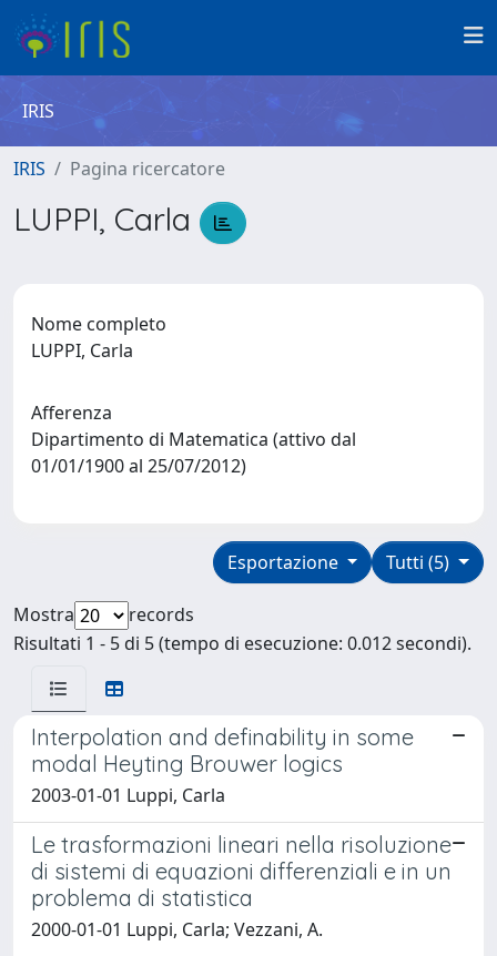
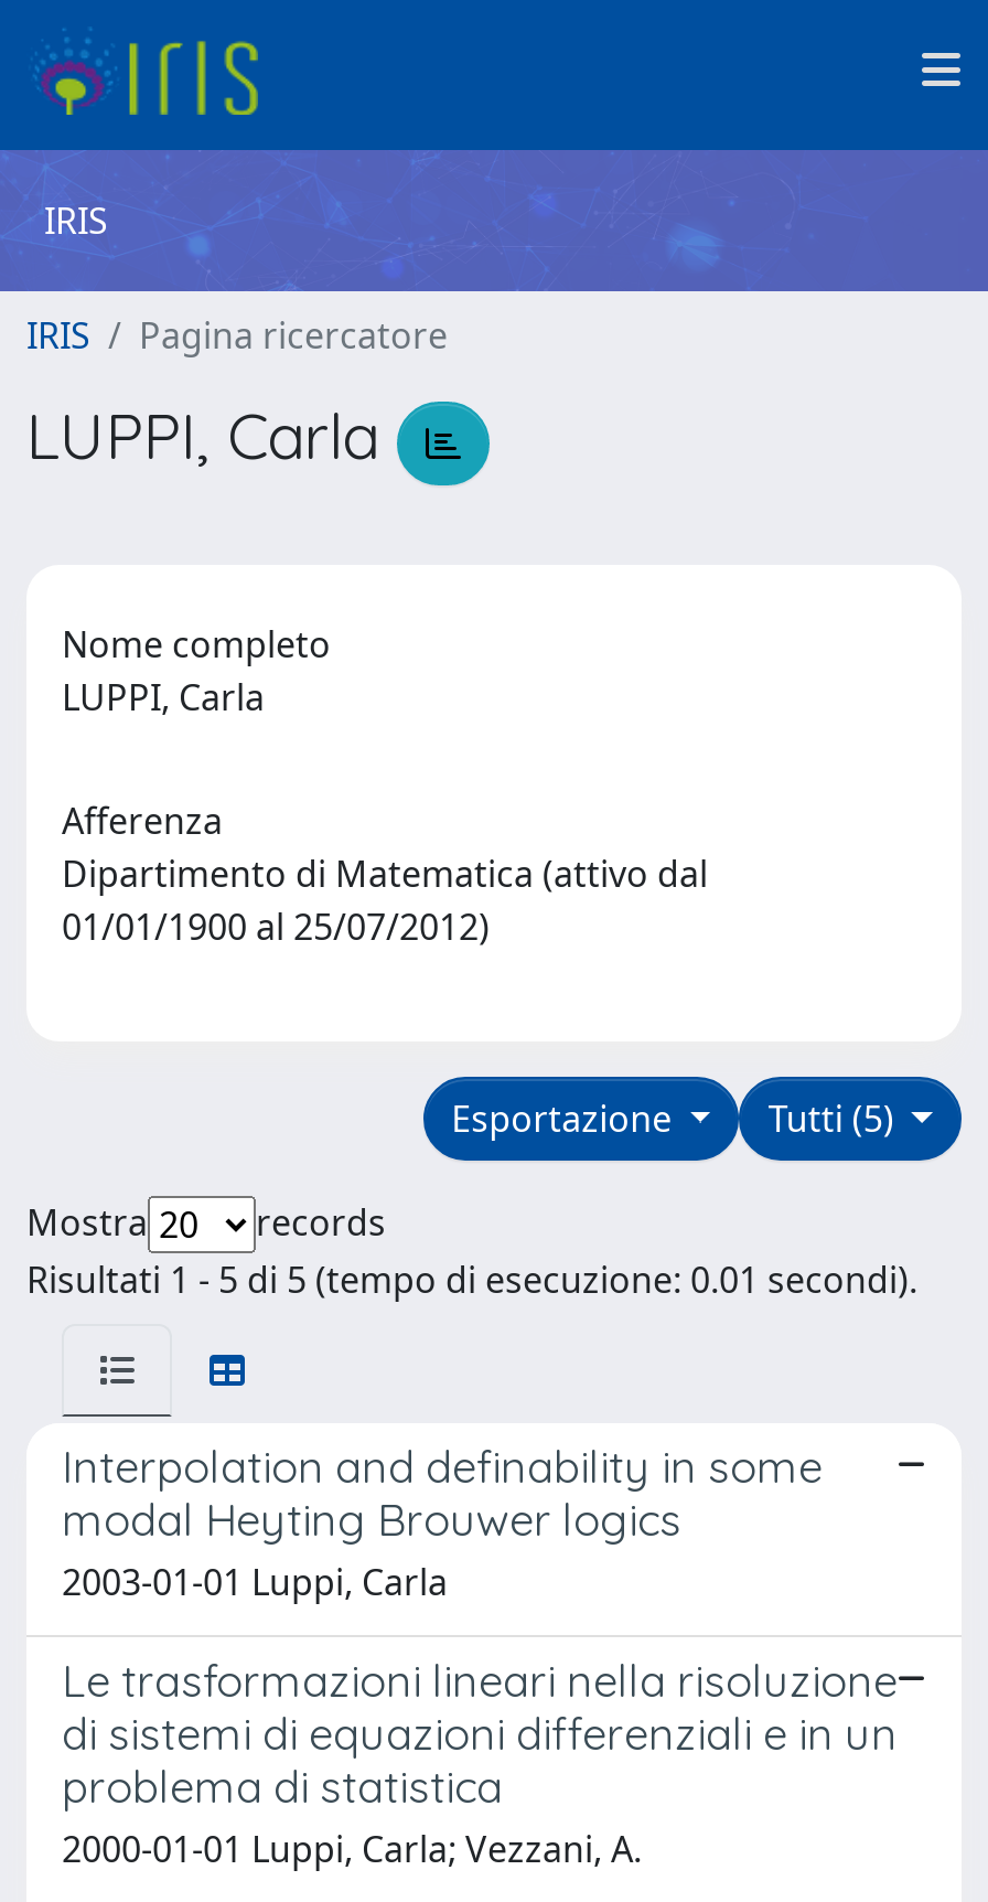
- Risultati 1 - 5 di 5 (tempo di esecuzione: 0.012 secondi).
+ Risultati 1 - 5 di 5 (tempo di esecuzione: 0.01 secondi).
